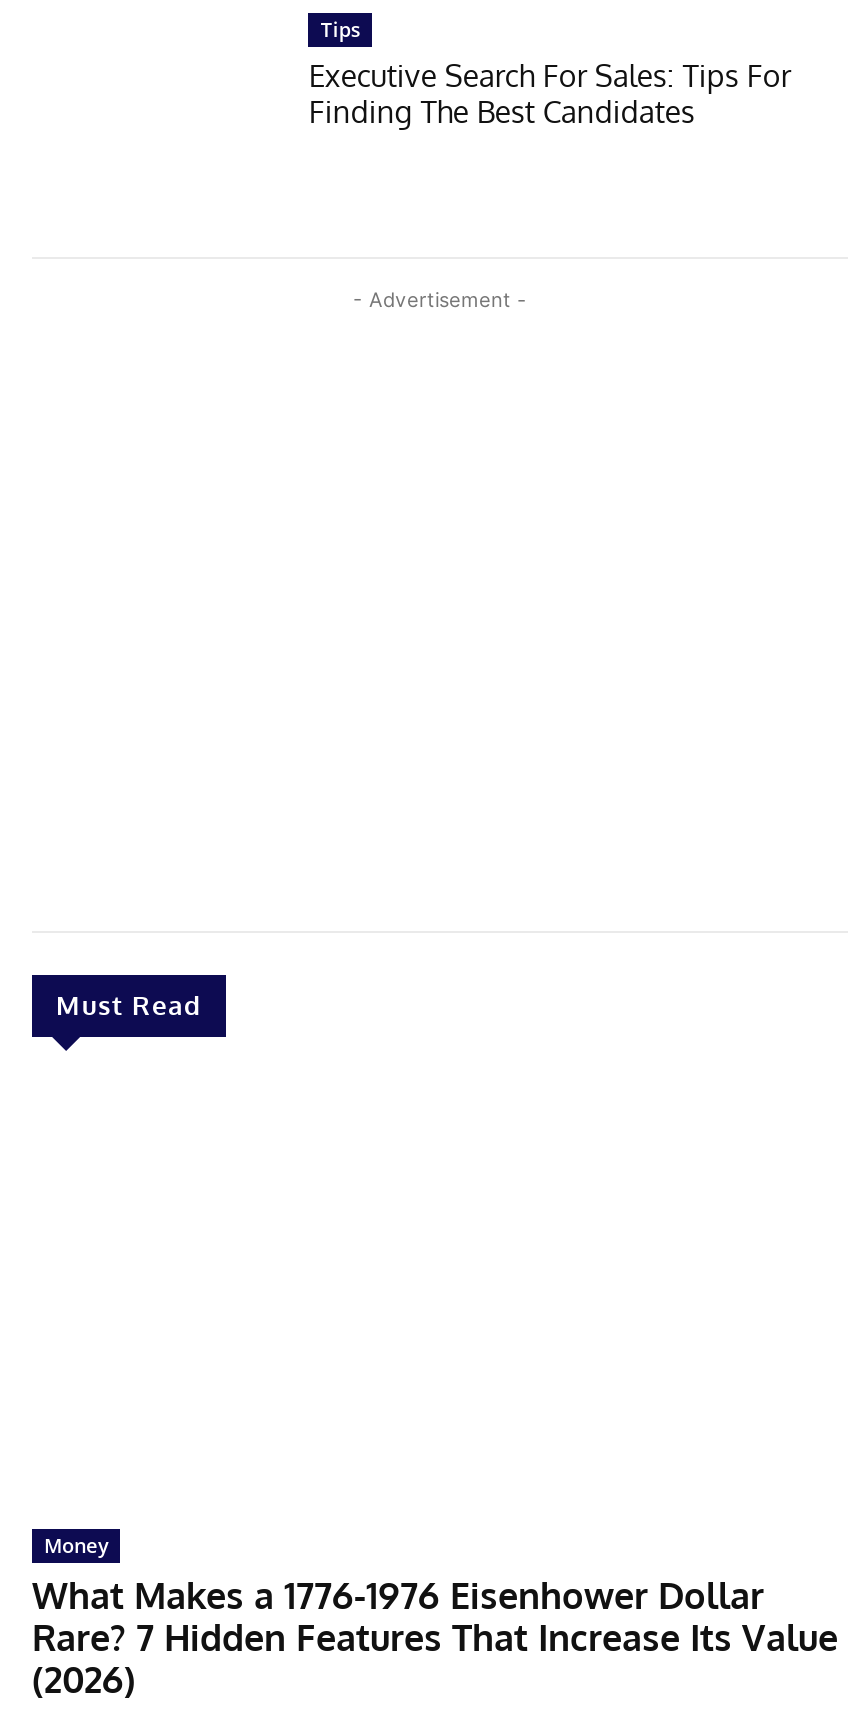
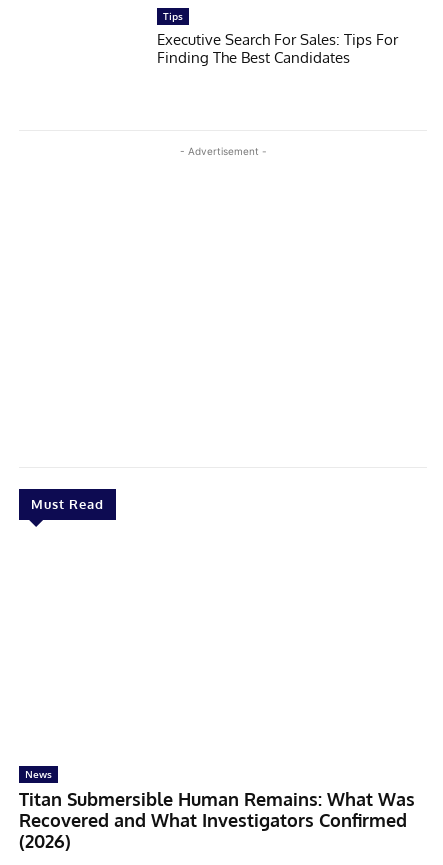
- Money
- What Makes a 1776-1976 Eisenhower Dollar
- Rare? 7 Hidden Features That Increase Its Value
+ News
+ Titan Submersible Human Remains: What Was
+ Recovered and What Investigators Confirmed
